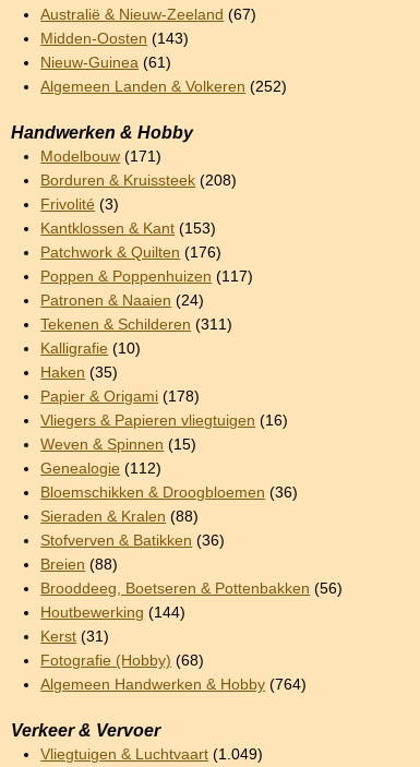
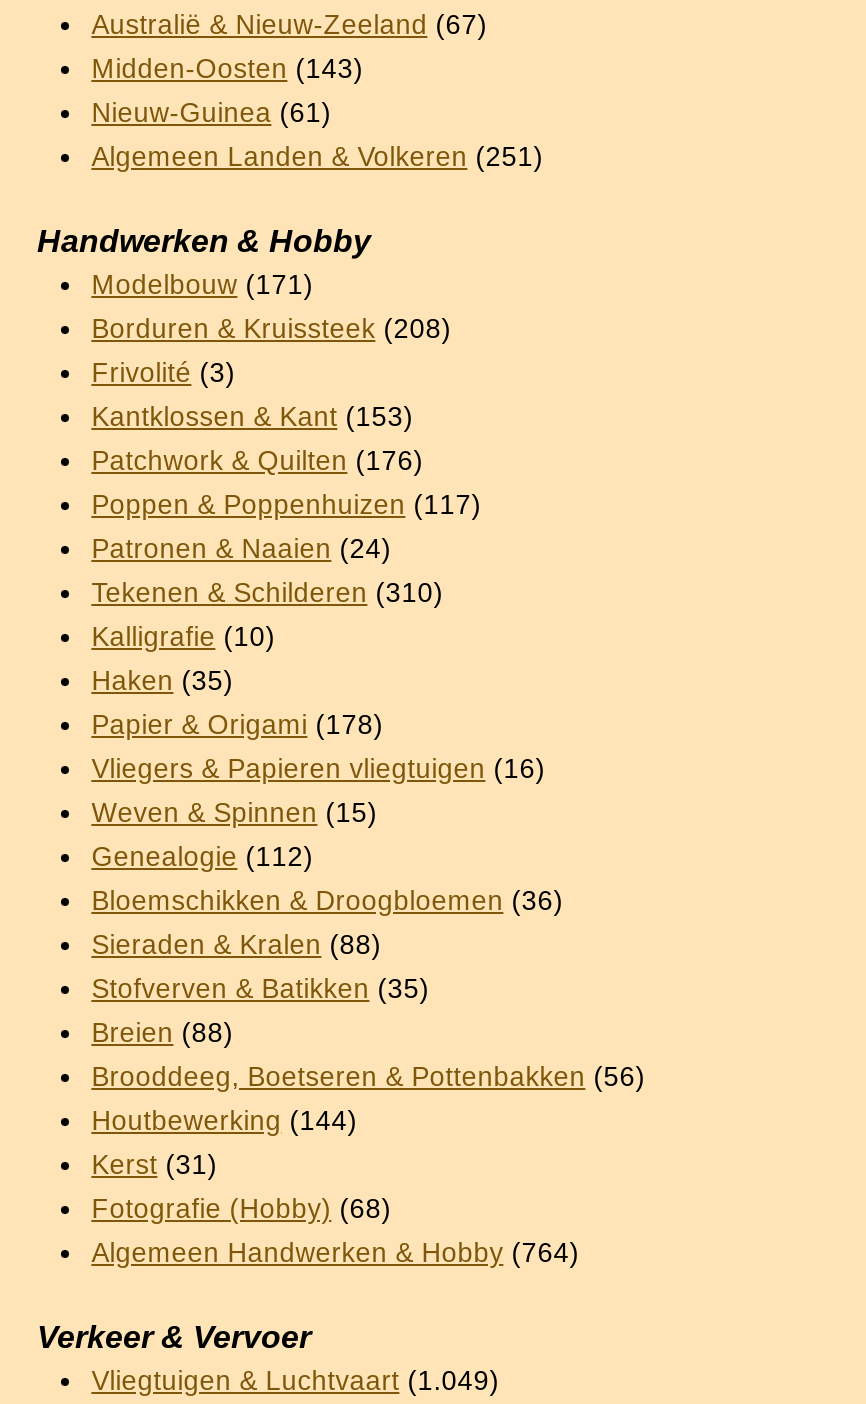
- Algemeen Landen & Volkeren (252)
+ Algemeen Landen & Volkeren (251)

- Tekenen & Schilderen (311)
+ Tekenen & Schilderen (310)

- Stofverven & Batikken (36)
+ Stofverven & Batikken (35)
